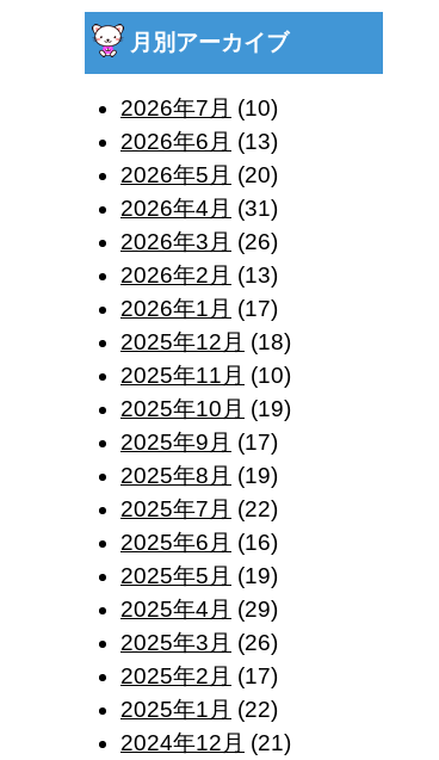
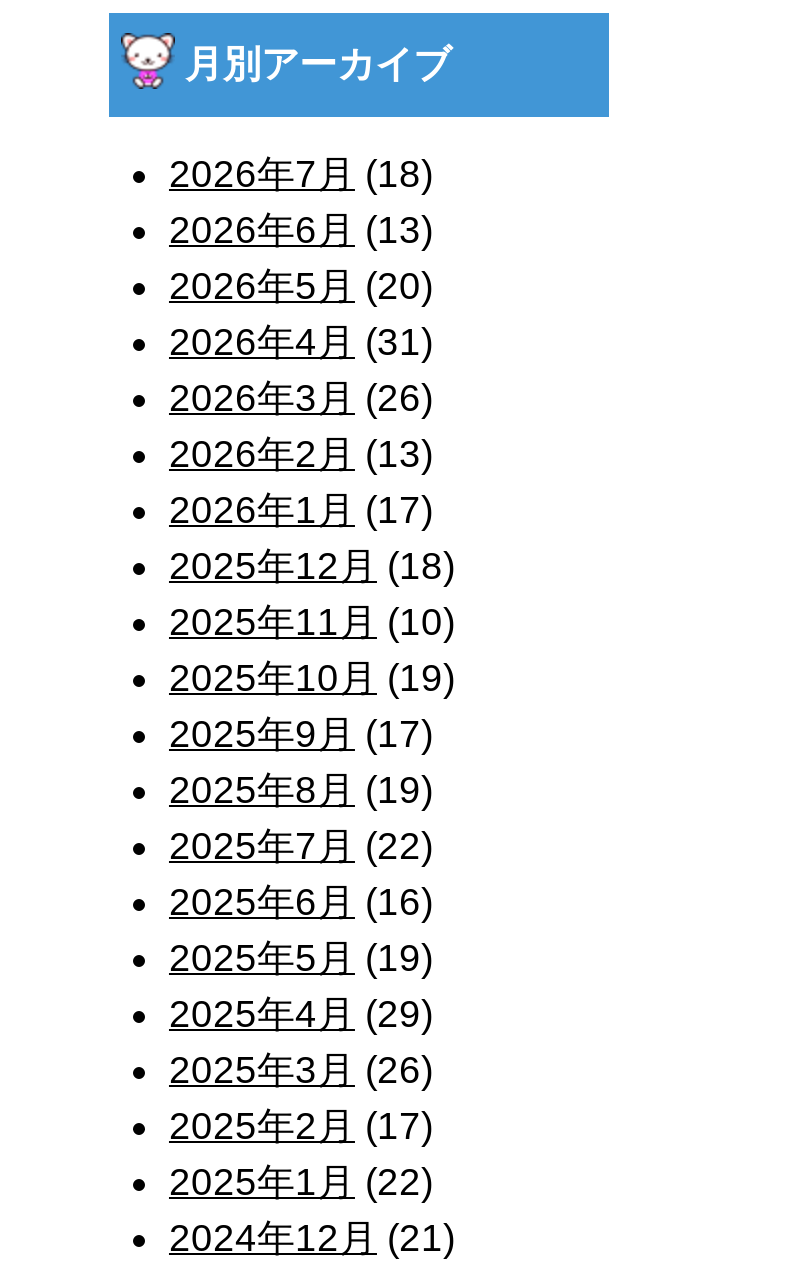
- 2026年7月(10)
+ 2026年7月(18)
